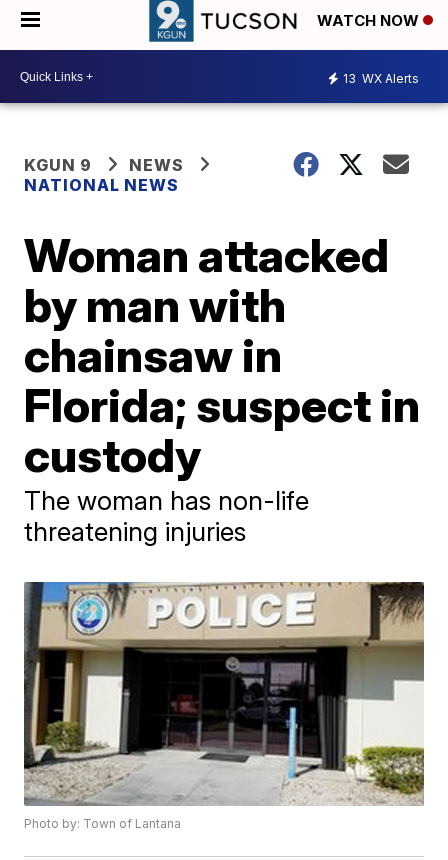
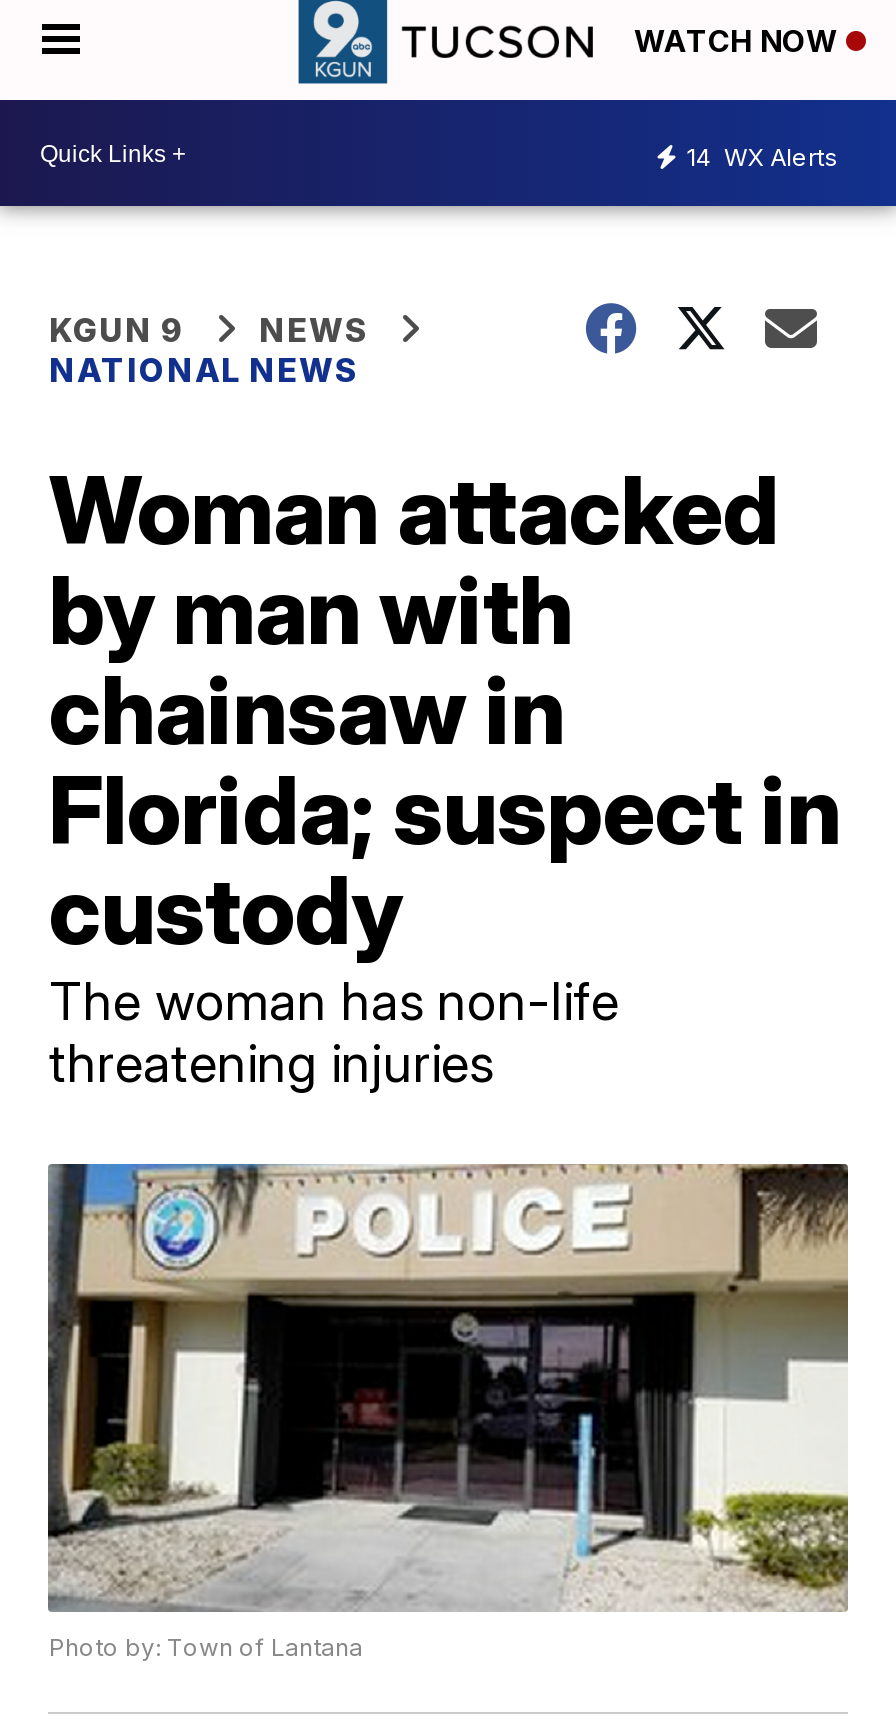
- 13 WX Alerts
+ 14 WX Alerts
